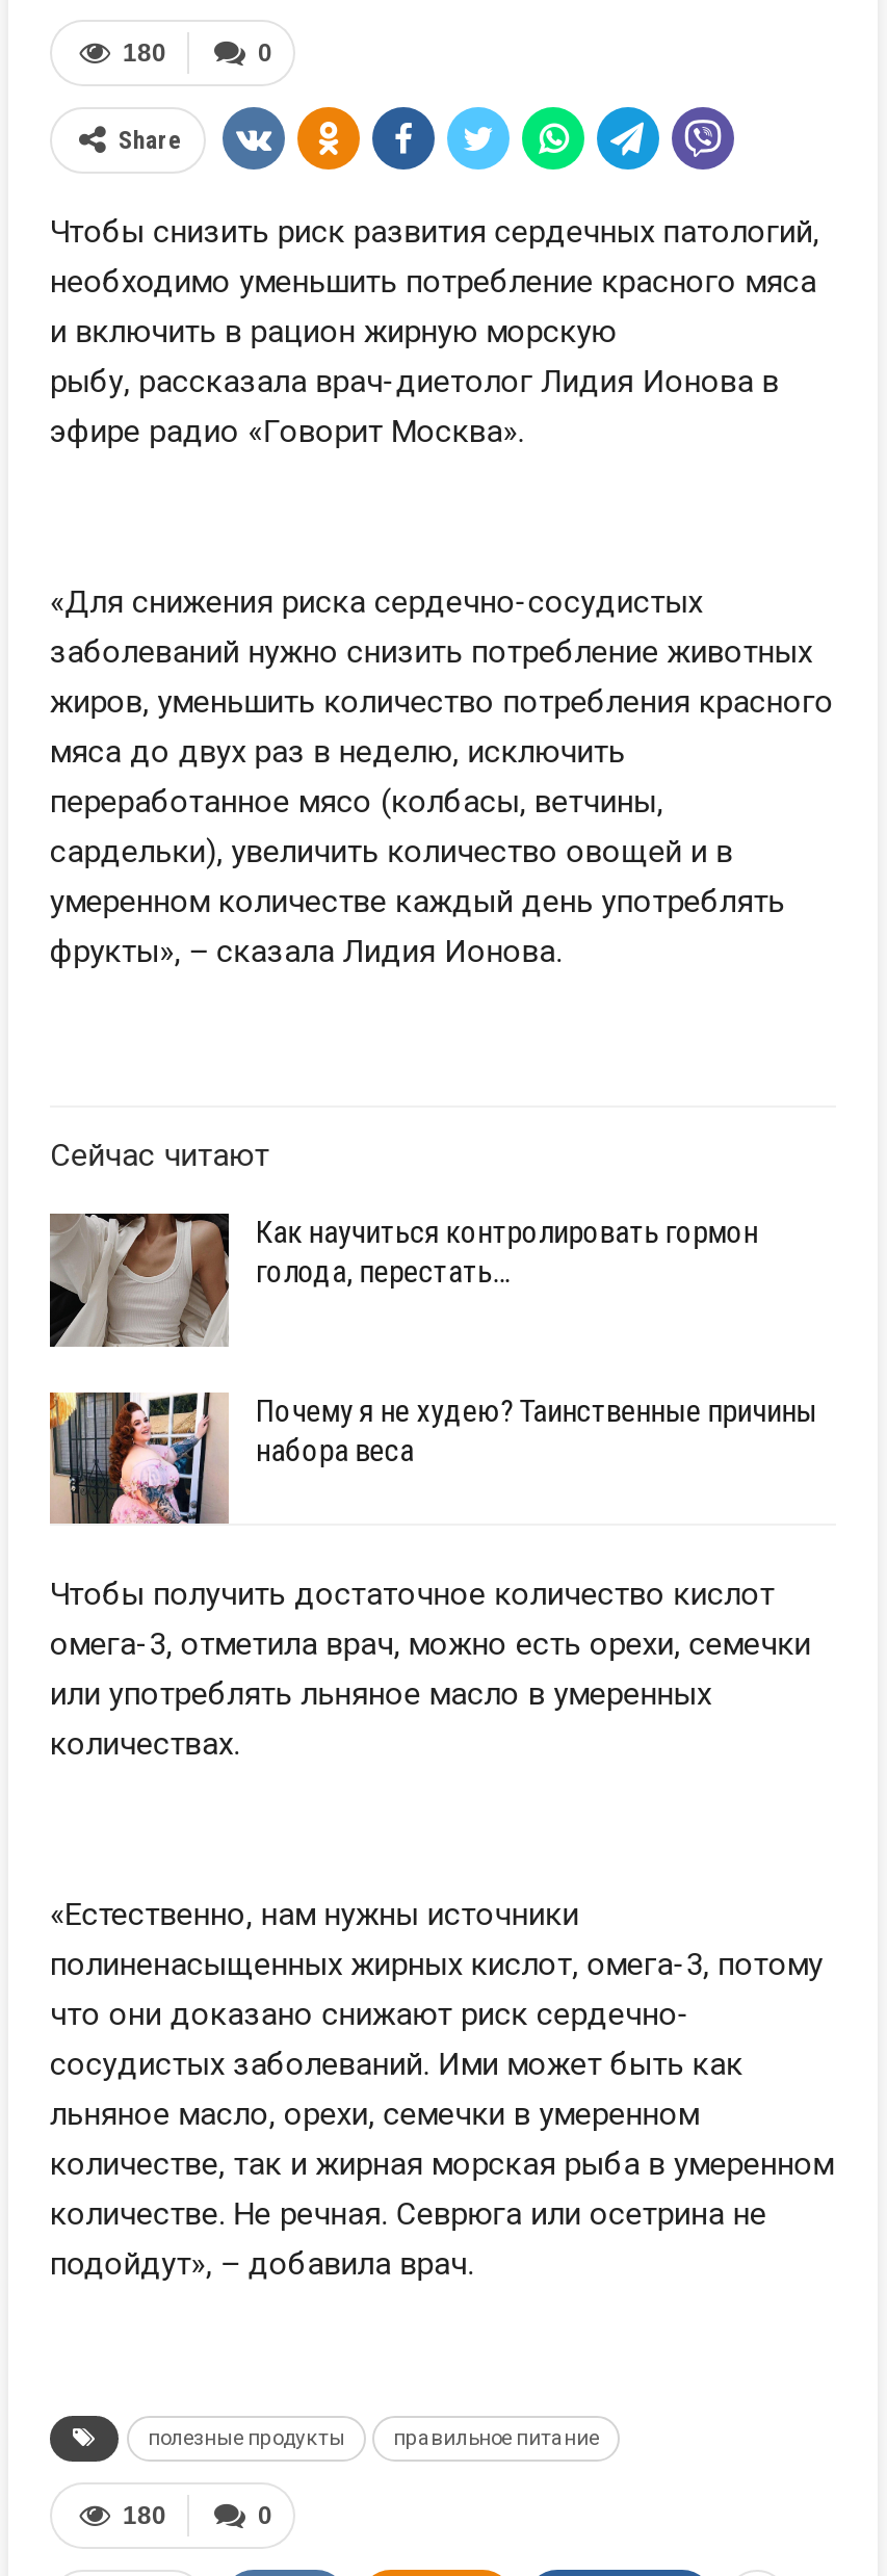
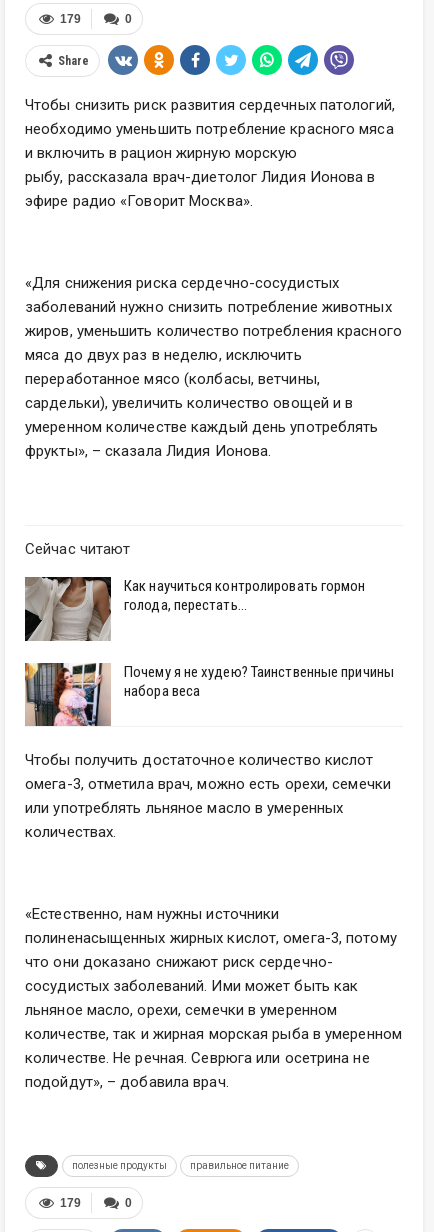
- 180
+ 179

- 180
+ 179
